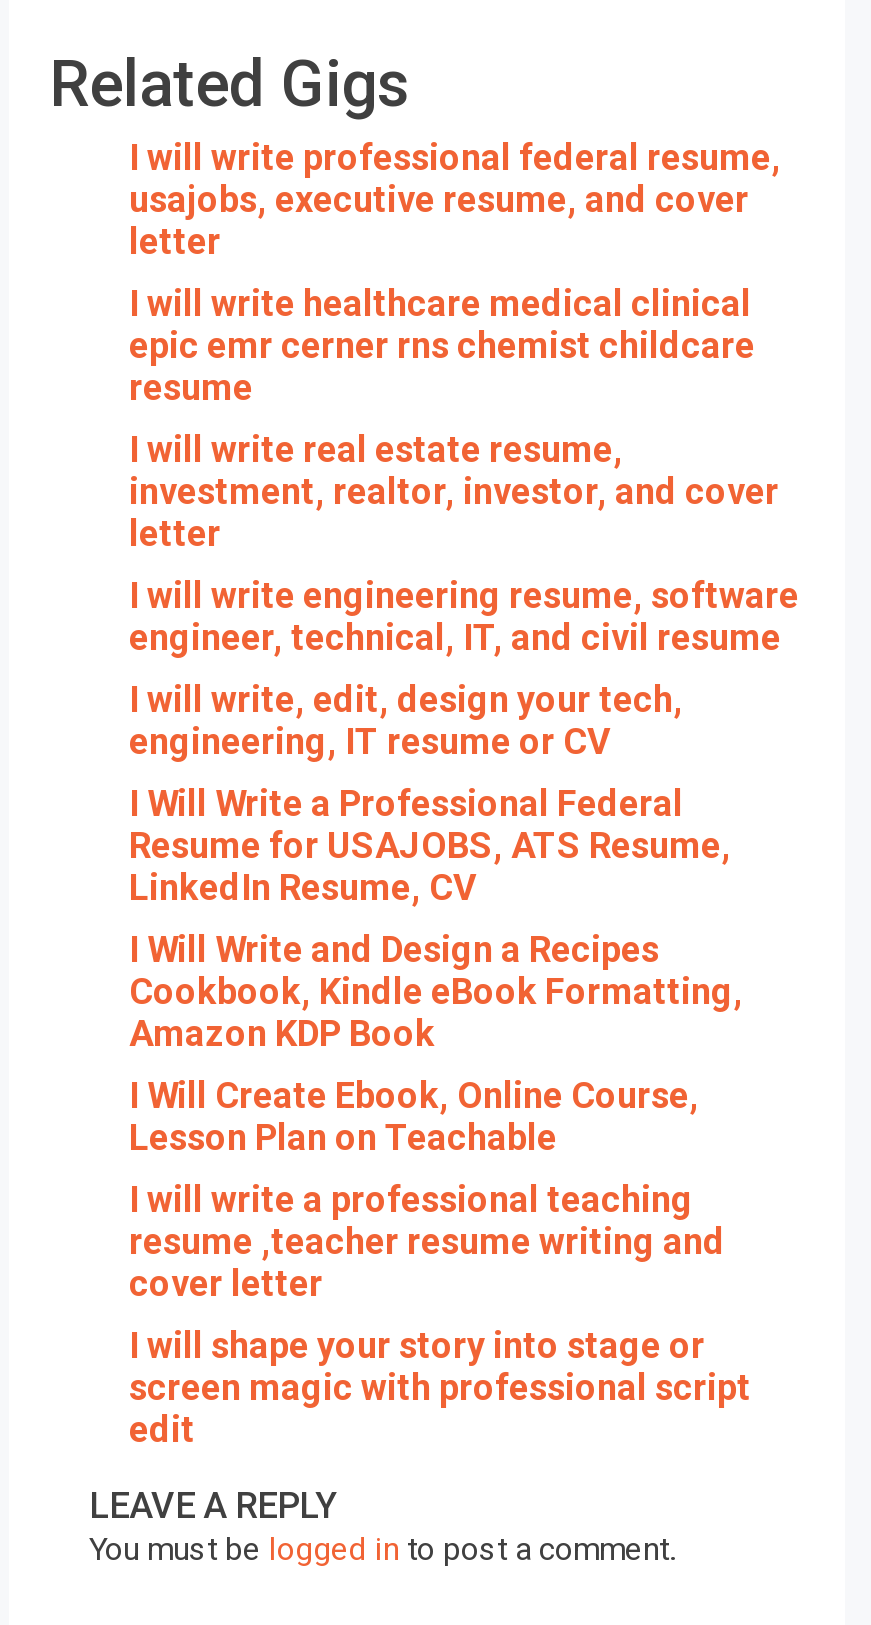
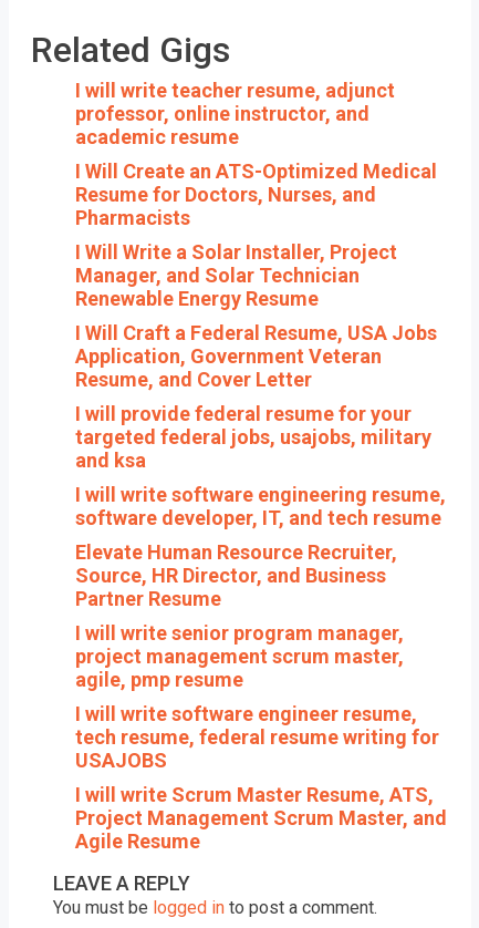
- I will write professional federal resume,
- usajobs, executive resume, and cover
- letter
+ I will write teacher resume, adjunct
+ professor, online instructor, and
+ academic resume

- I will write healthcare medical clinical
- epic emr cerner rns chemist childcare
- resume
+ I Will Create an ATS-Optimized Medical
+ Resume for Doctors, Nurses, and
+ Pharmacists

- I will write real estate resume,
- investment, realtor, investor, and cover
- letter
+ I Will Write a Solar Installer, Project
+ Manager, and Solar Technician
+ Renewable Energy Resume

- I will write engineering resume, software
- engineer, technical, IT, and civil resume
+ I Will Craft a Federal Resume, USA Jobs
+ Application, Government Veteran
+ Resume, and Cover Letter

- I will write, edit, design your tech,
- engineering, IT resume or CV
+ I will provide federal resume for your
+ targeted federal jobs, usajobs, military
+ and ksa

- I Will Write a Professional Federal
- Resume for USAJOBS, ATS Resume,
- LinkedIn Resume, CV
+ I will write software engineering resume,
+ software developer, IT, and tech resume

- I Will Write and Design a Recipes
- Cookbook, Kindle eBook Formatting,
- Amazon KDP Book
+ Elevate Human Resource Recruiter,
+ Source, HR Director, and Business
+ Partner Resume

- I Will Create Ebook, Online Course,
- Lesson Plan on Teachable
+ I will write senior program manager,
+ project management scrum master,
+ agile, pmp resume

- I will write a professional teaching
- resume ,teacher resume writing and
- cover letter
+ I will write software engineer resume,
+ tech resume, federal resume writing for
+ USAJOBS

- I will shape your story into stage or
- screen magic with professional script
- edit
+ I will write Scrum Master Resume, ATS,
+ Project Management Scrum Master, and
+ Agile Resume
